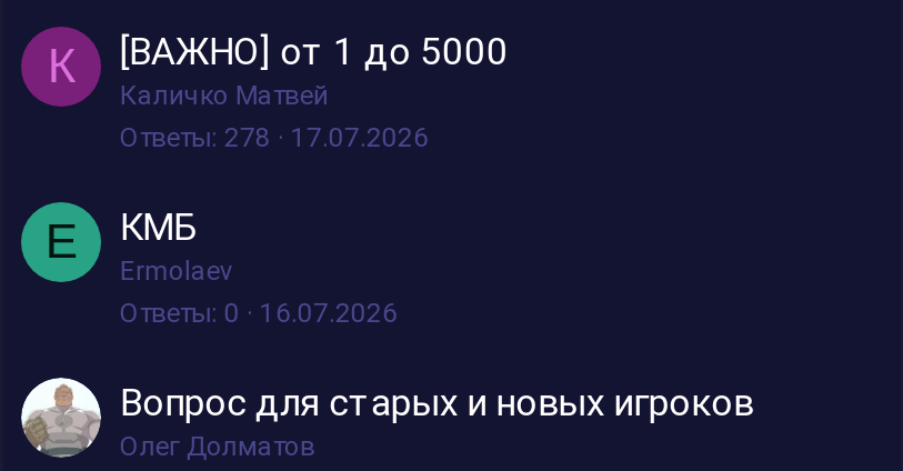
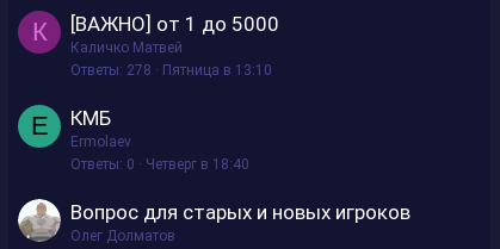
- Ответы 278 17.07.2026
+ Ответы 278 Пятница в 13:10

- Ответы 0 16.07.2026
+ Ответы 0 Четверг в 18:40
